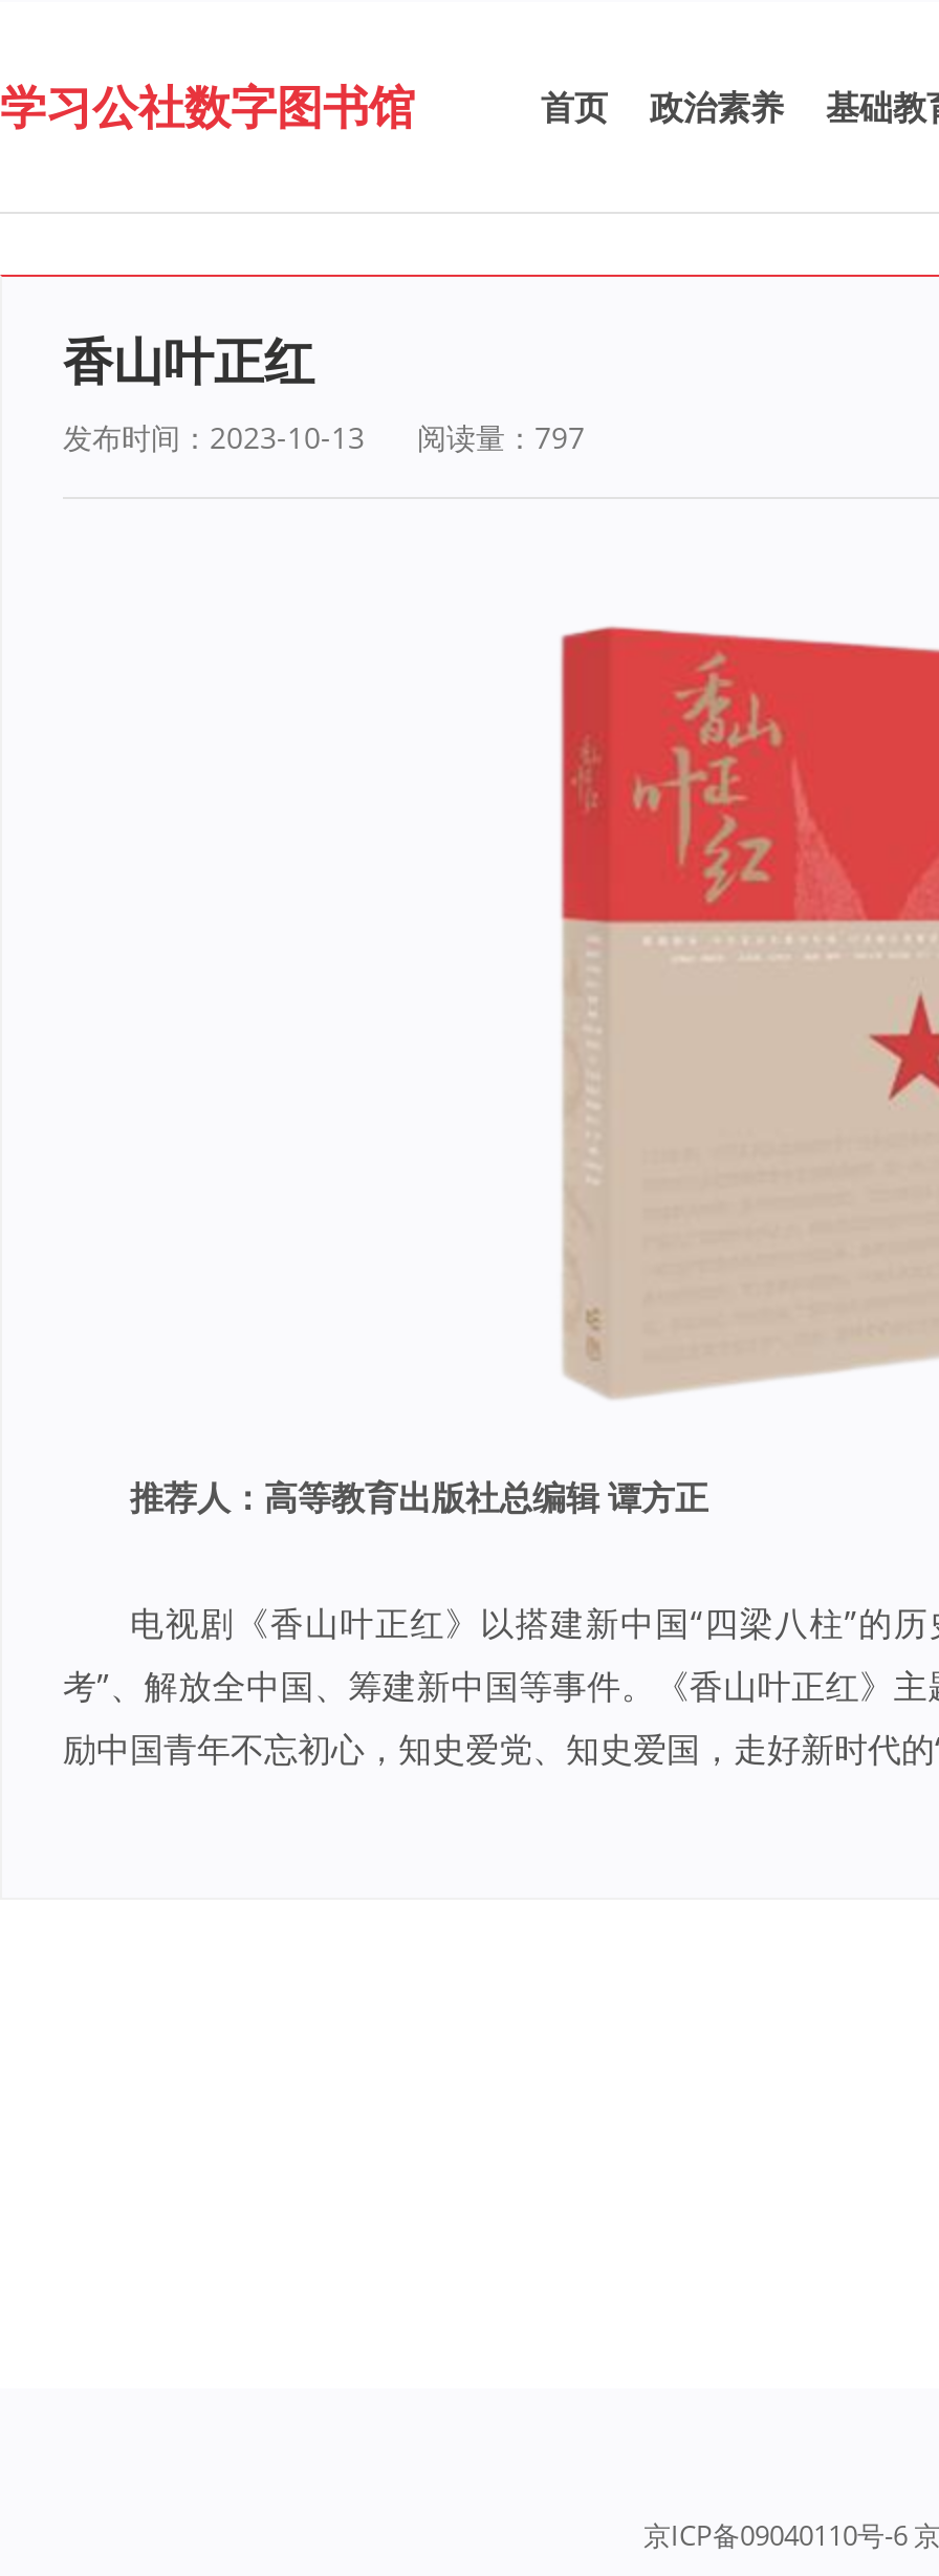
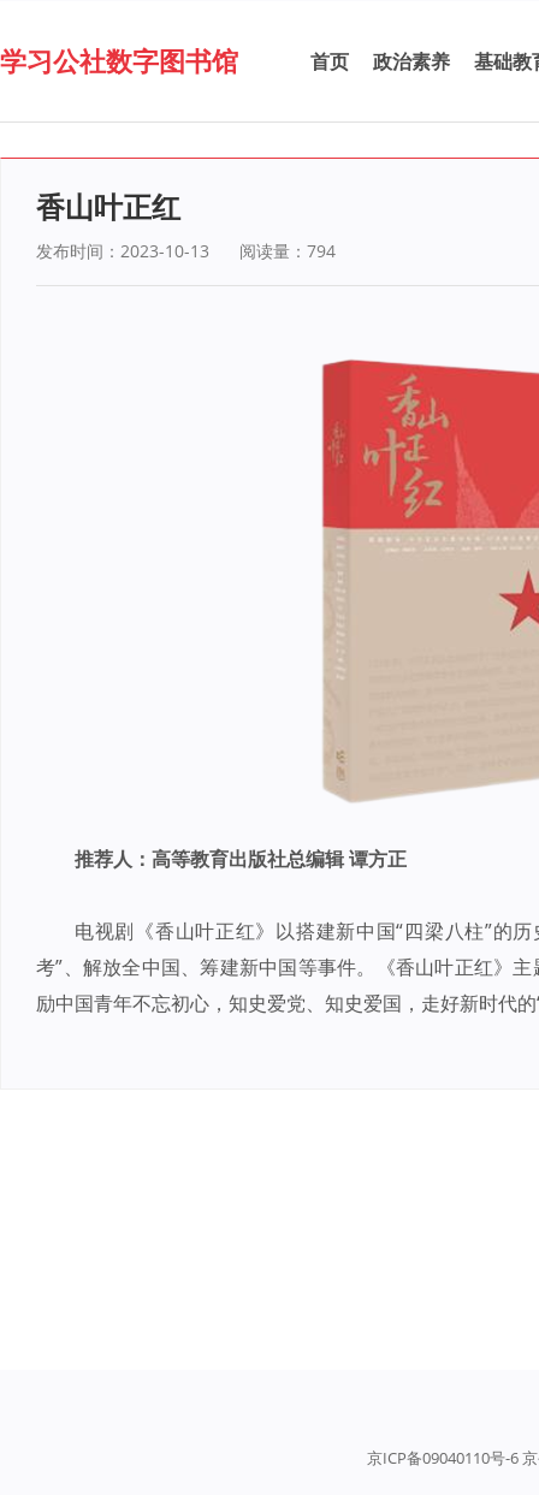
- 发布时间：2023-10-13 阅读量：797
+ 发布时间：2023-10-13 阅读量：794
